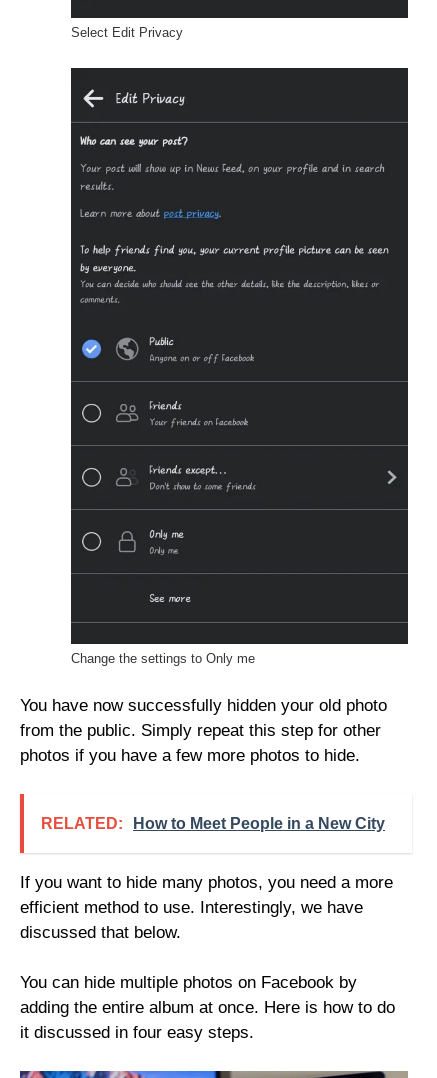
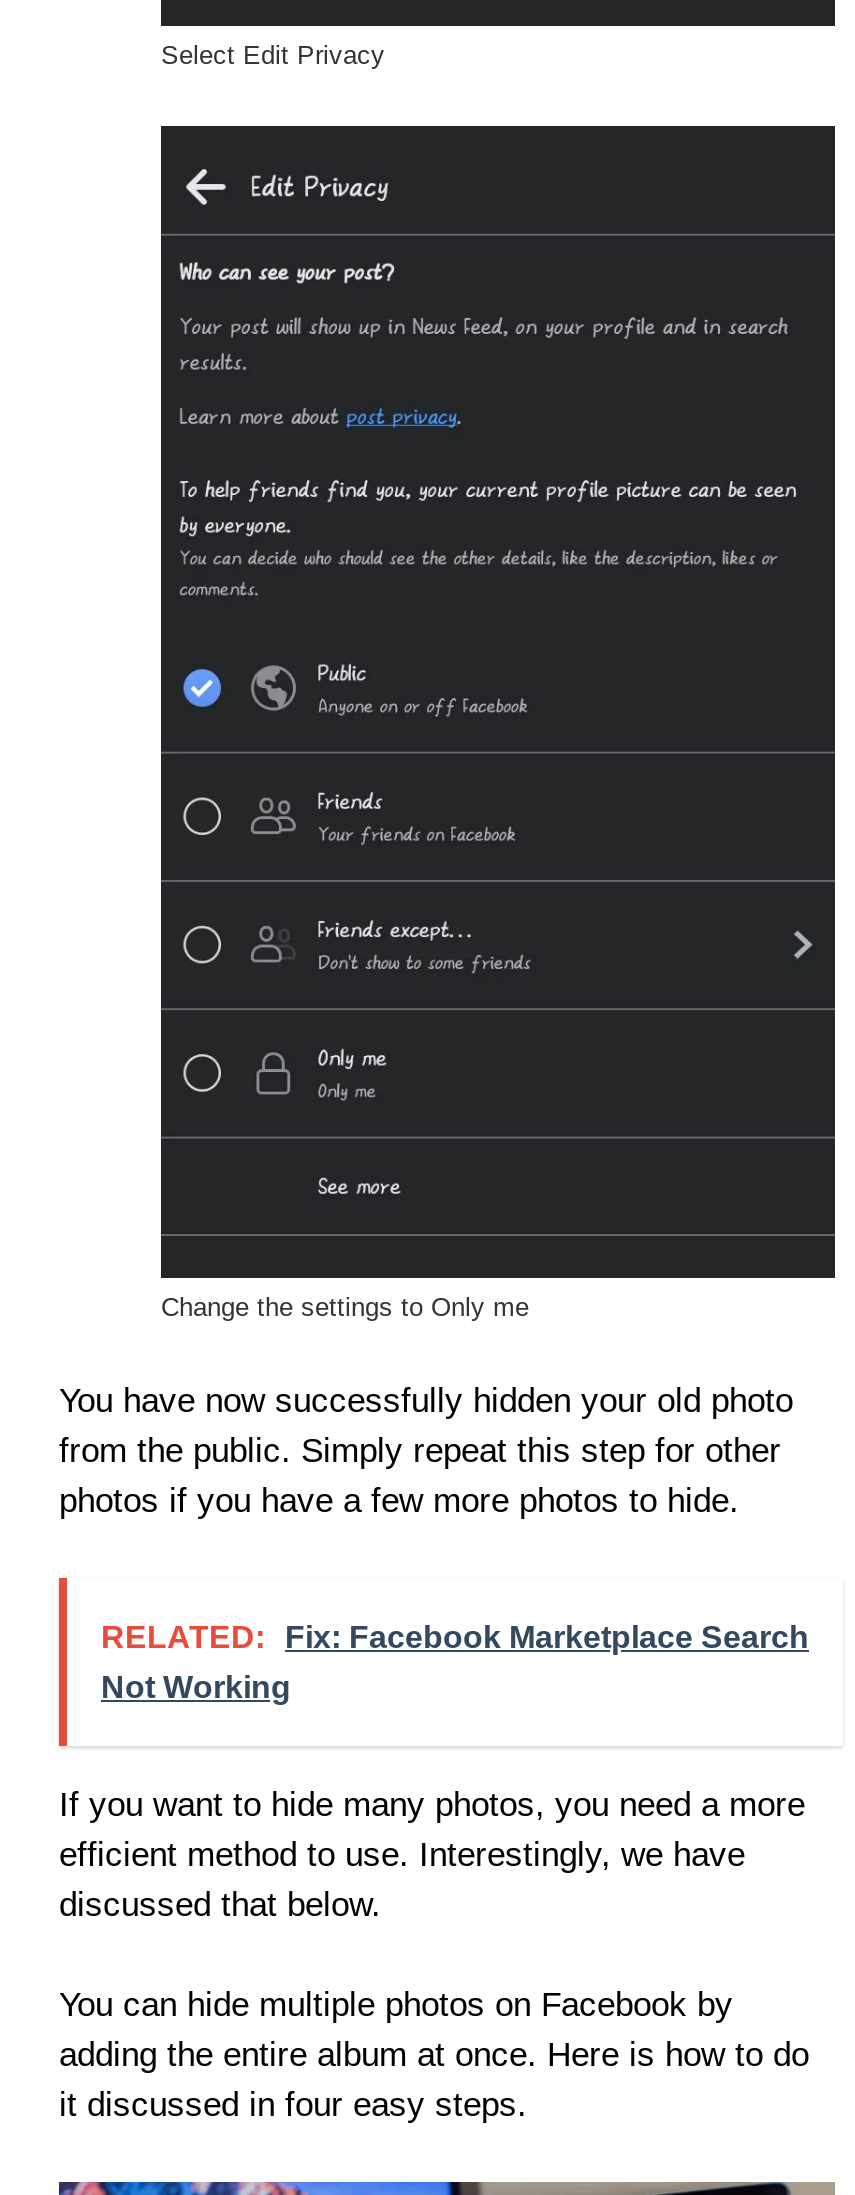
- RELATED: How to Meet People in a New City
+ RELATED: Fix: Facebook Marketplace Search
+ Not Working
